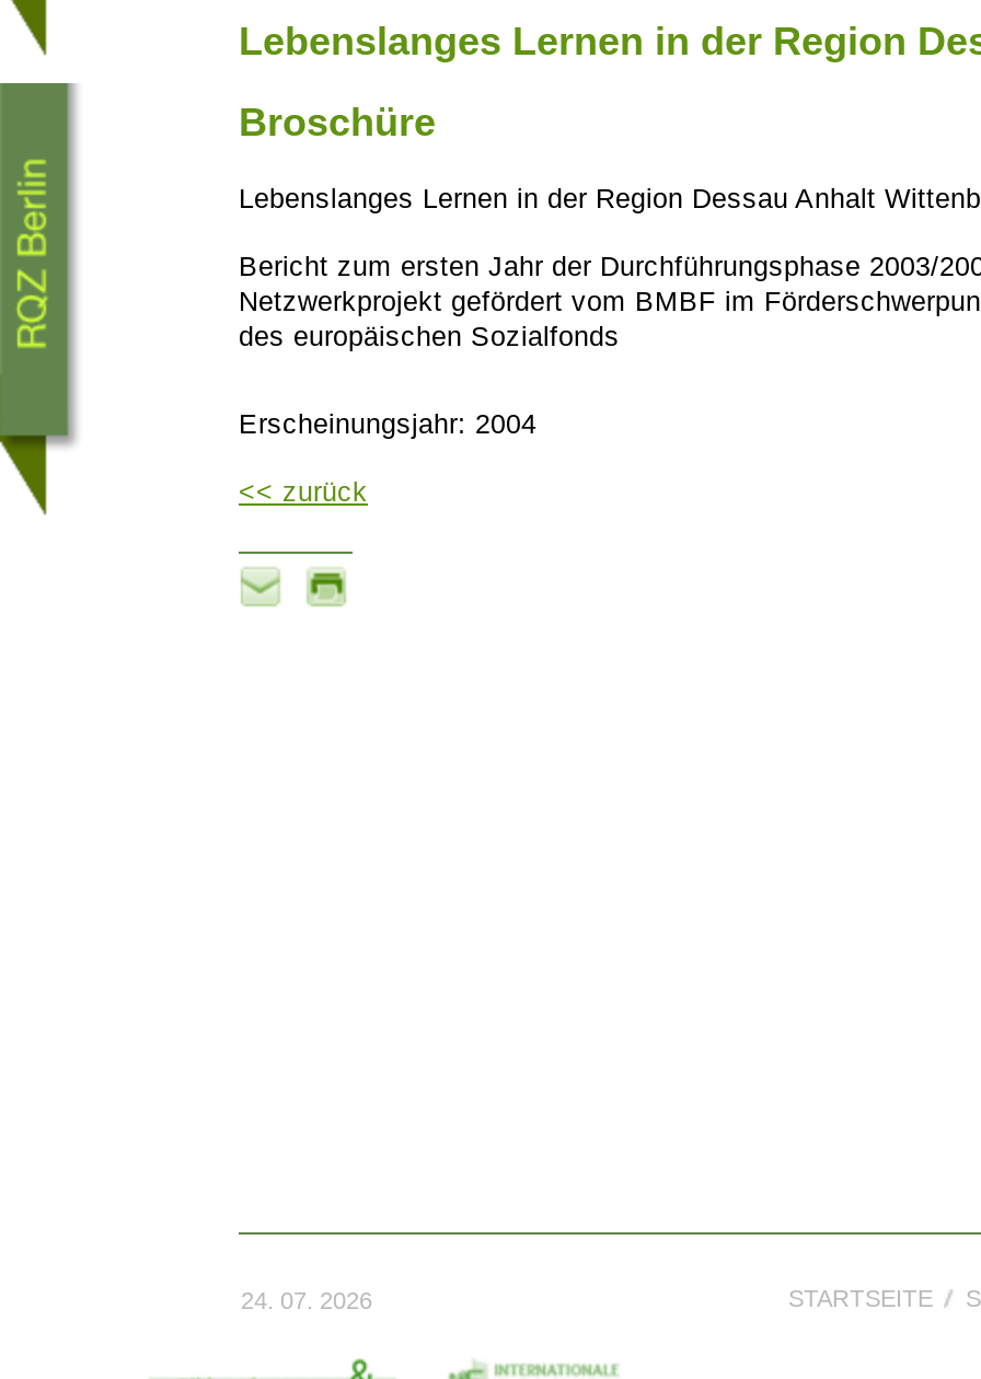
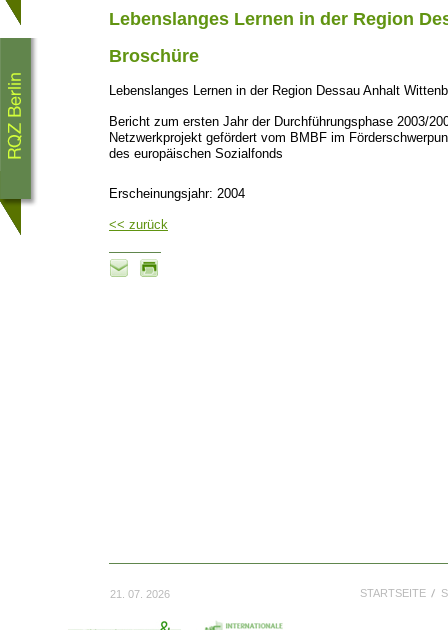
- 24. 07. 2026
+ 21. 07. 2026
